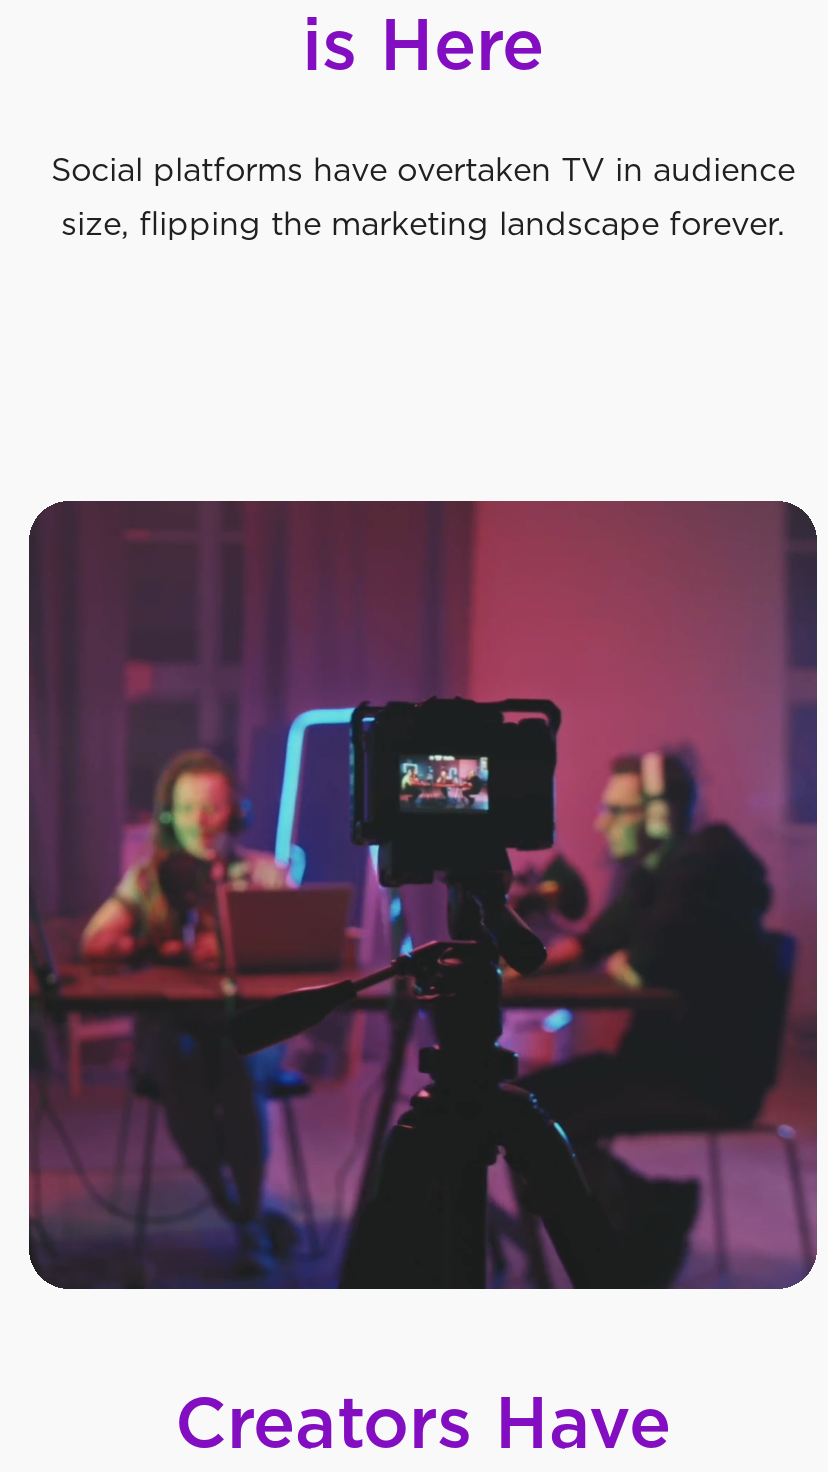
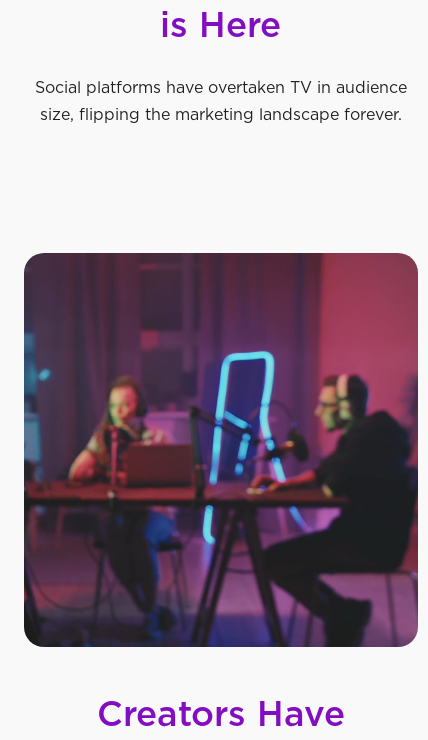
- [image]
+ [image]
